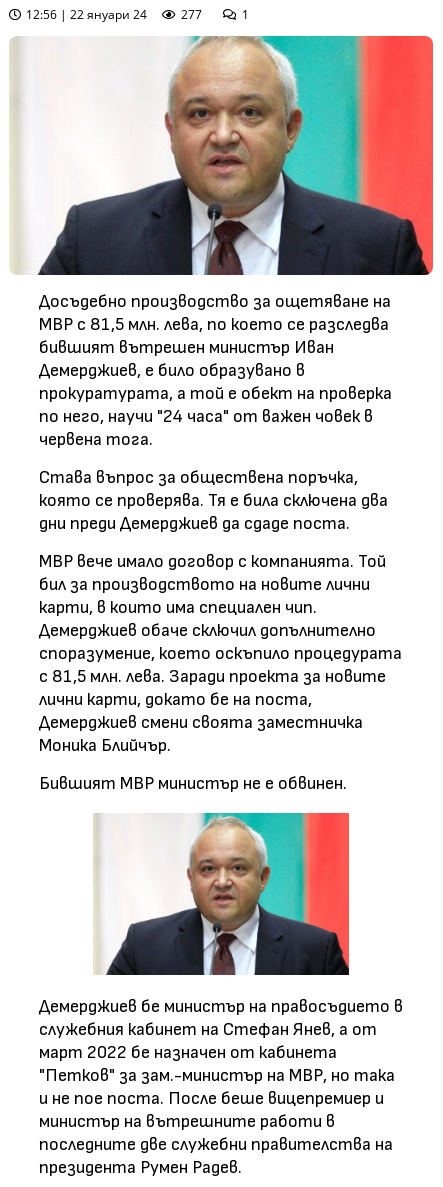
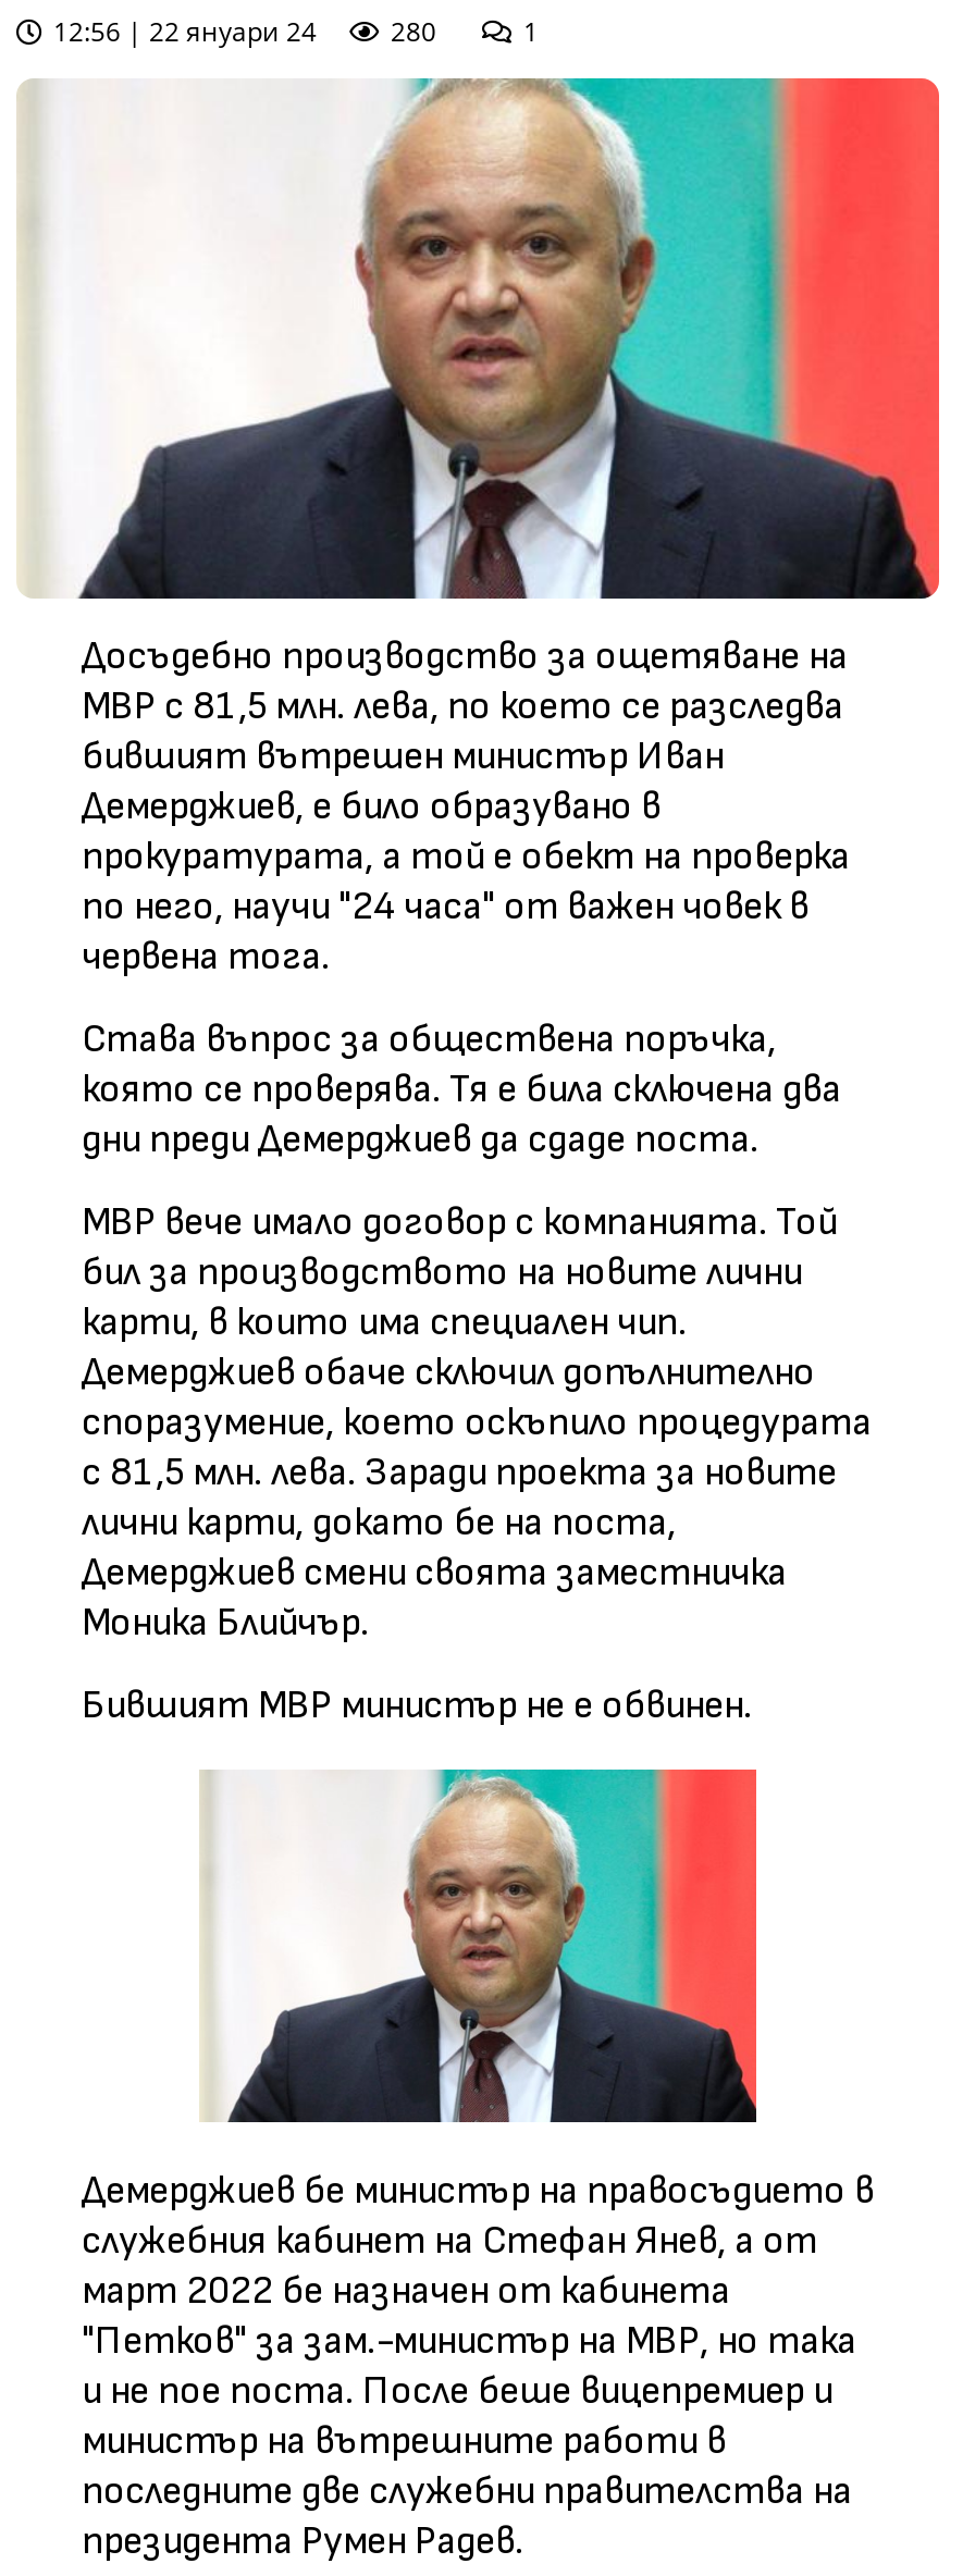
- 277
+ 280
